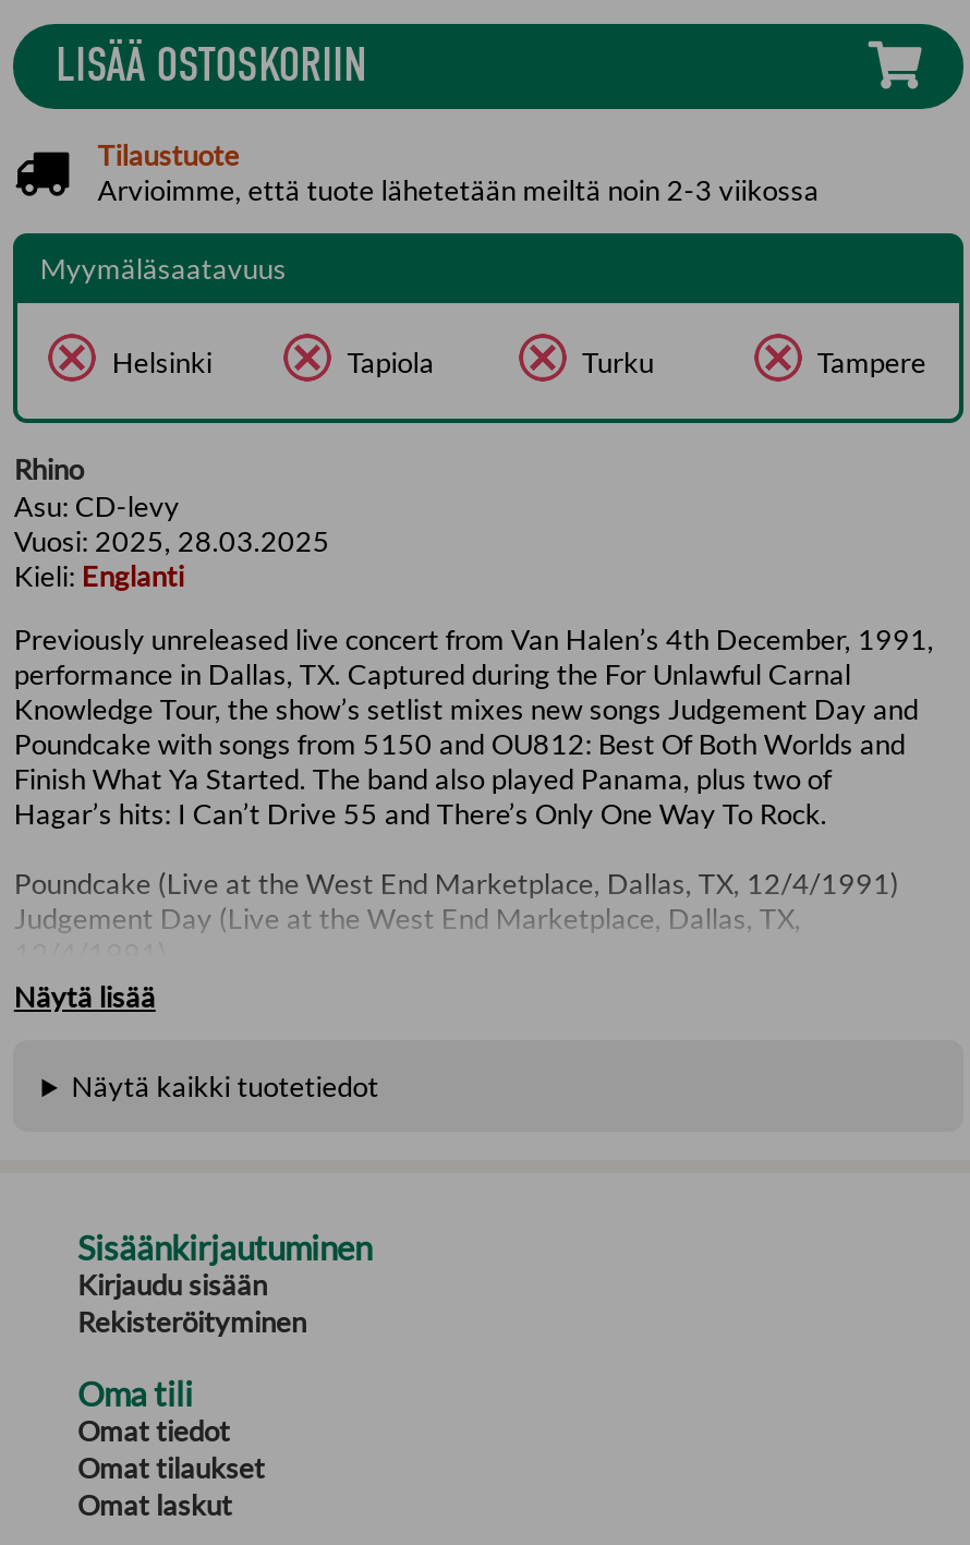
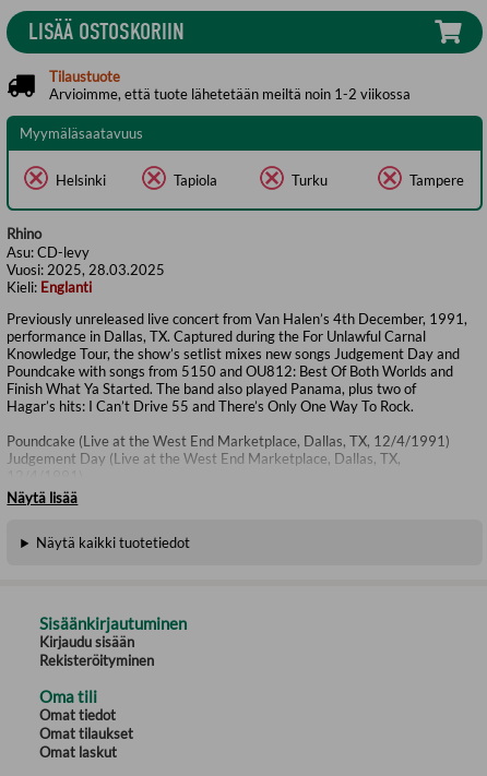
- Arvioimme, että tuote lähetetään meiltä noin 2-3 viikossa
+ Arvioimme, että tuote lähetetään meiltä noin 1-2 viikossa
